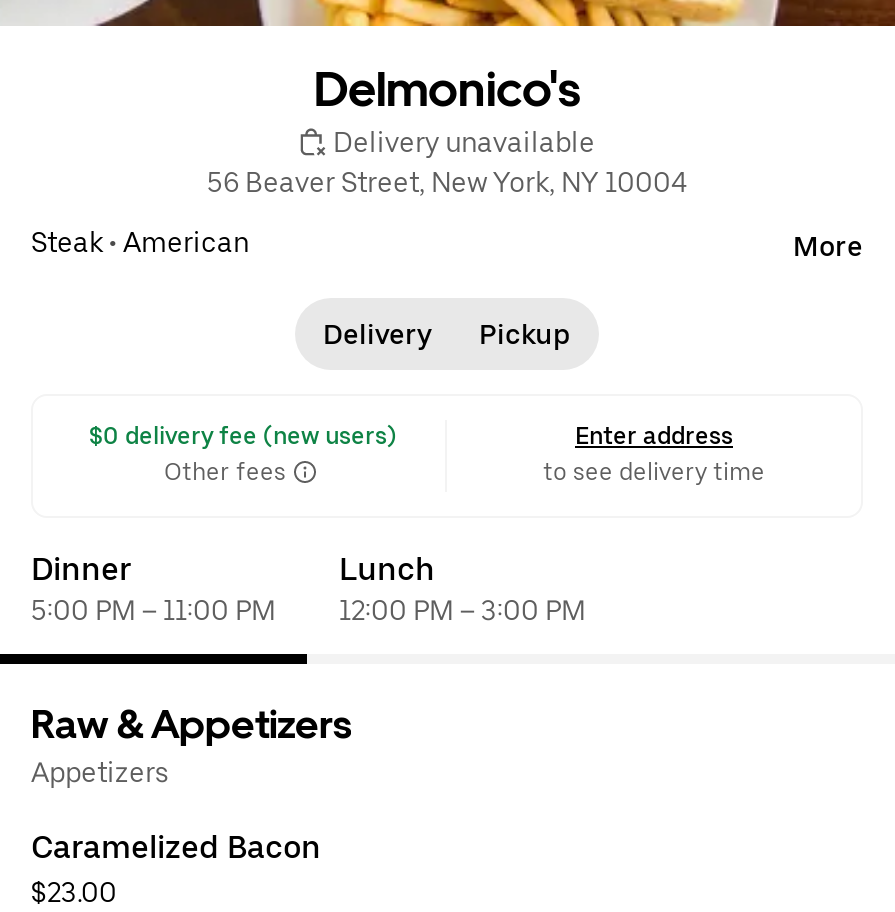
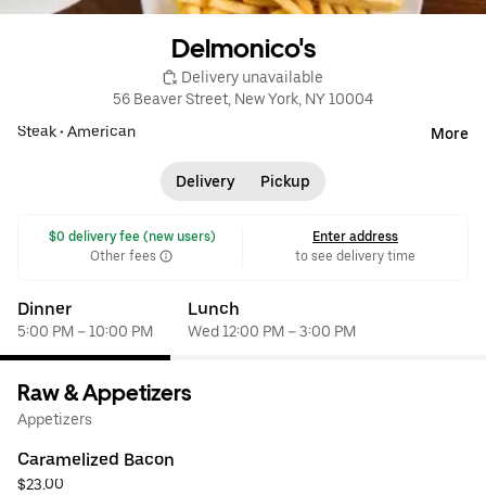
- 5:00 PM – 11:00 PM
+ 5:00 PM – 10:00 PM

- 12:00 PM – 3:00 PM
+ Wed 12:00 PM – 3:00 PM
